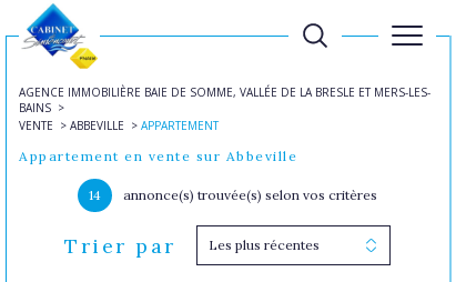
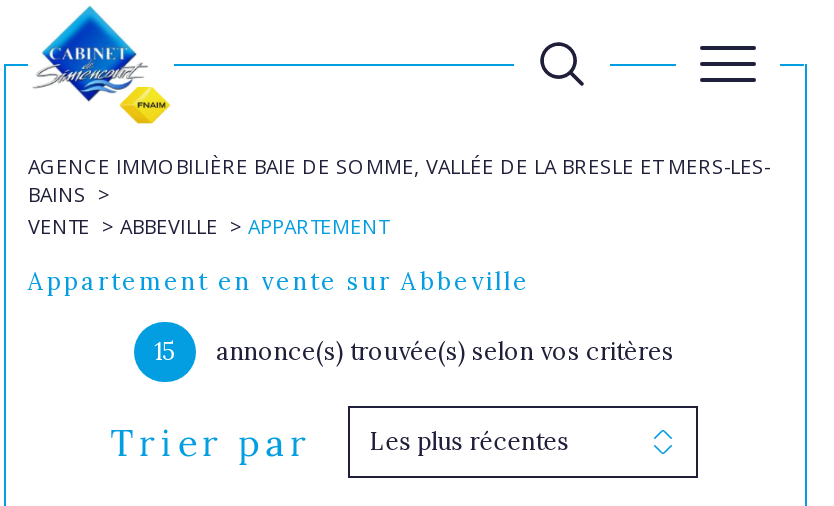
- 14 annonce(s) trouvée(s) selon vos critères
+ 15 annonce(s) trouvée(s) selon vos critères
